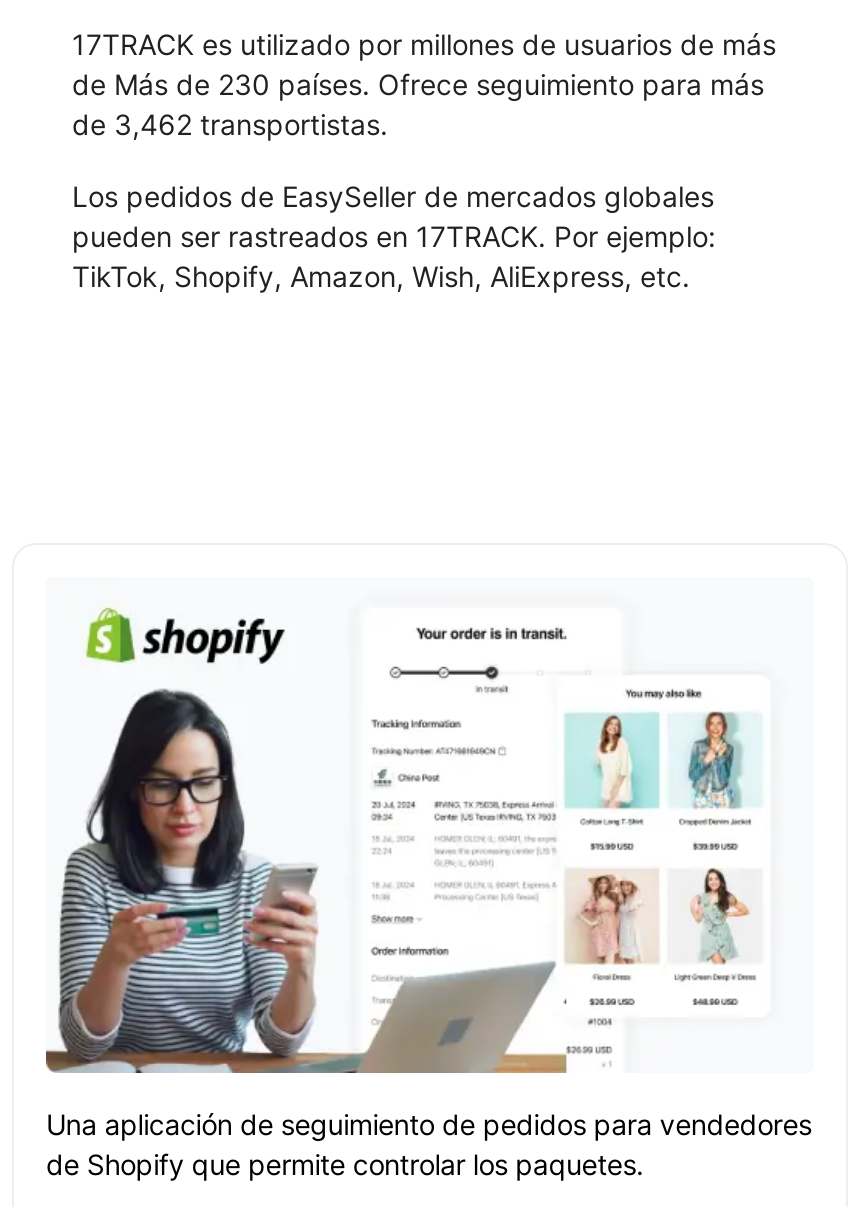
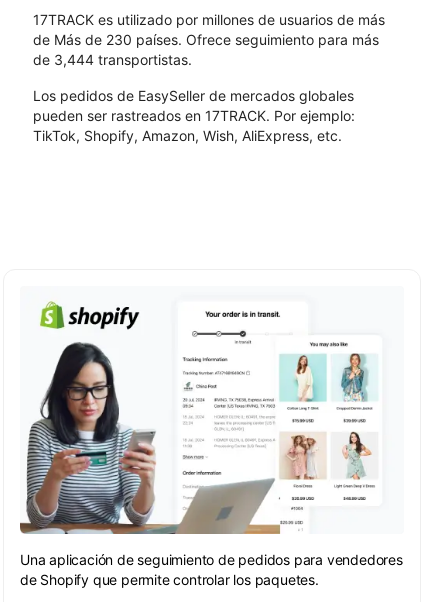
- de 3,462 transportistas.
+ de 3,444 transportistas.
